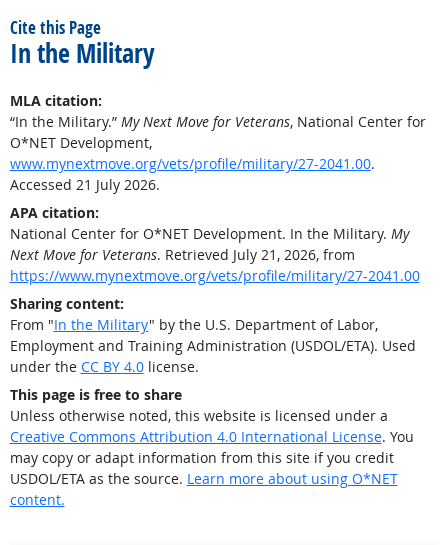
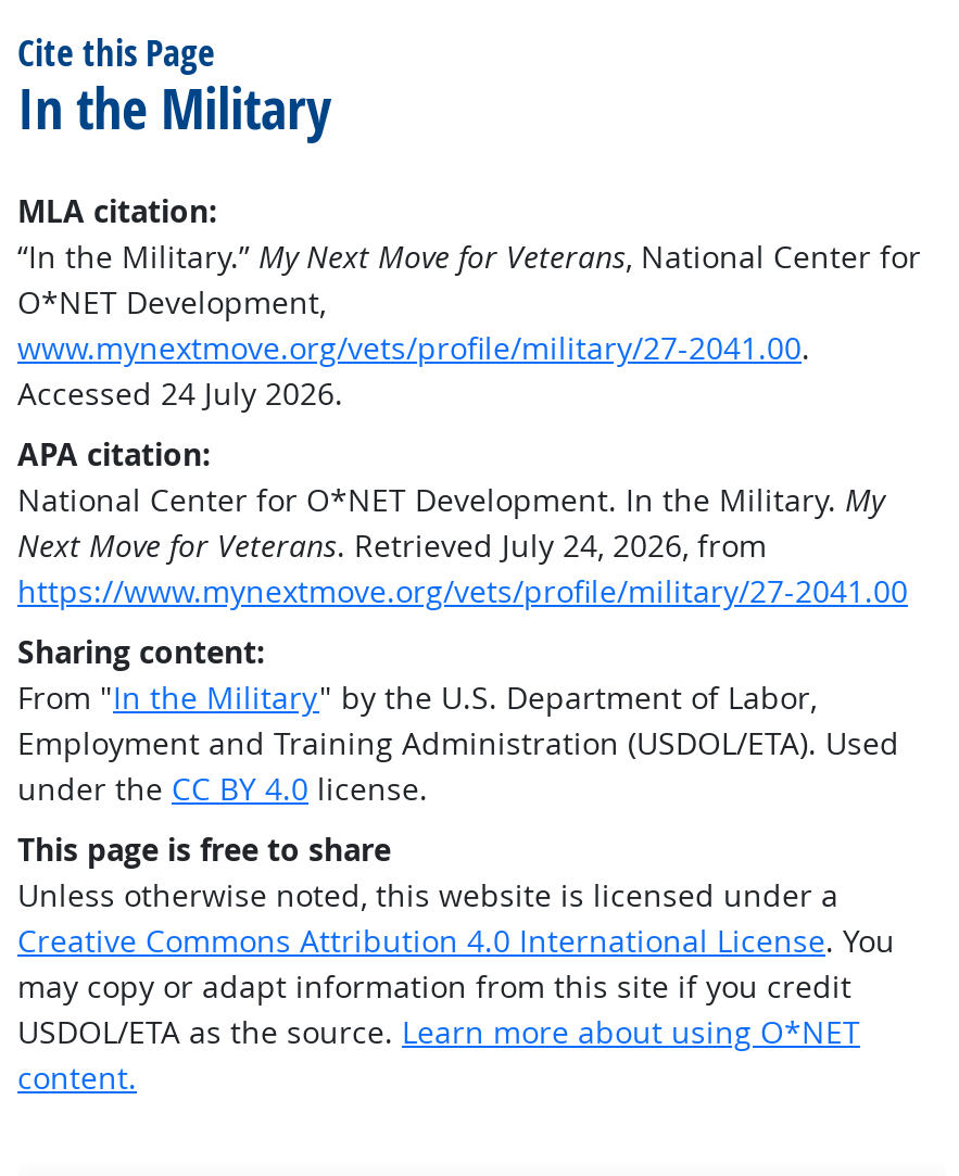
- Accessed 21 July 2026.
+ Accessed 24 July 2026.

- Next Move for Veterans. Retrieved July 21, 2026, from
+ Next Move for Veterans. Retrieved July 24, 2026, from
